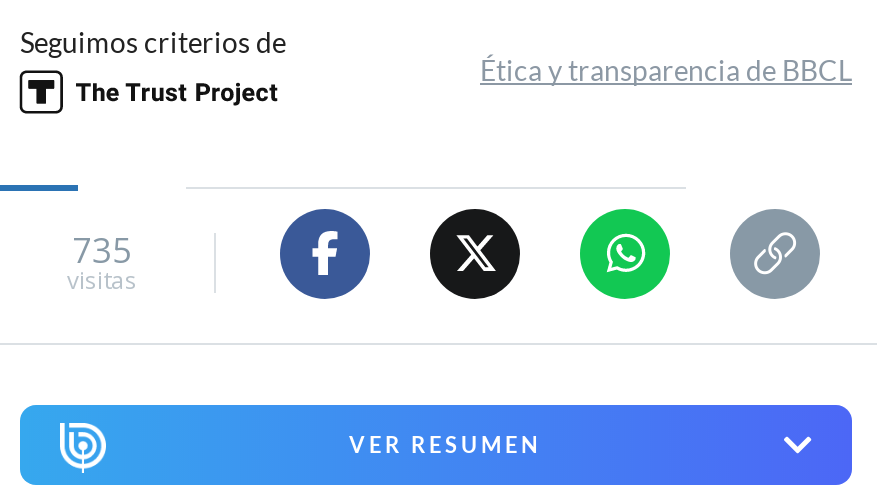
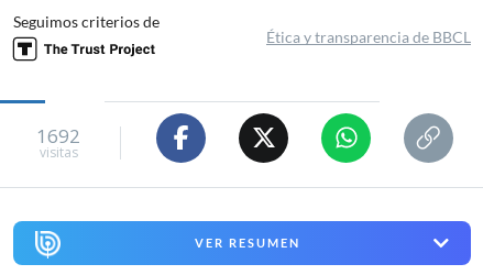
- 735
+ 1692
